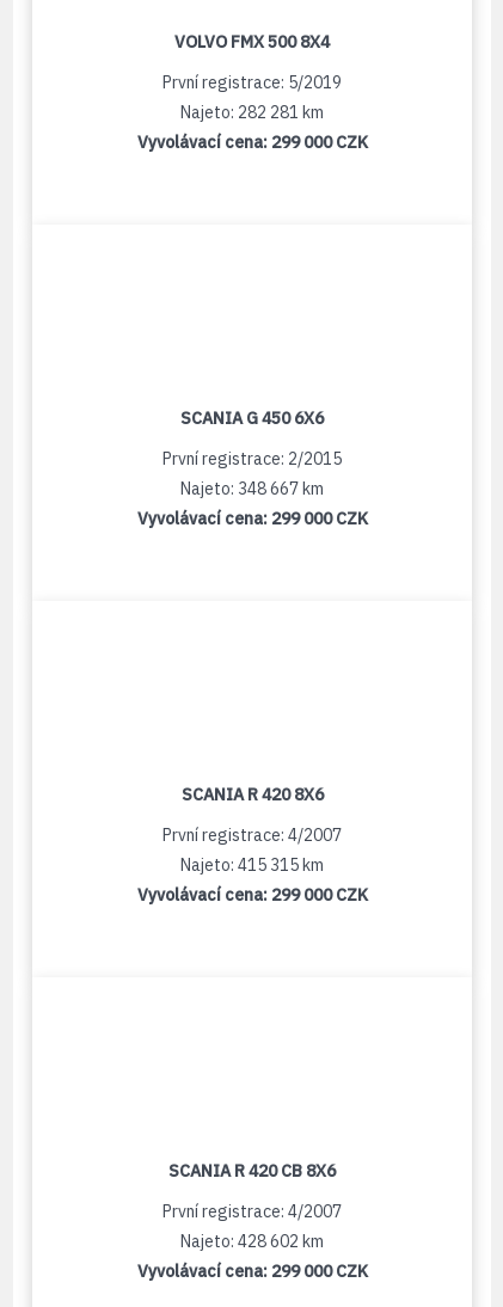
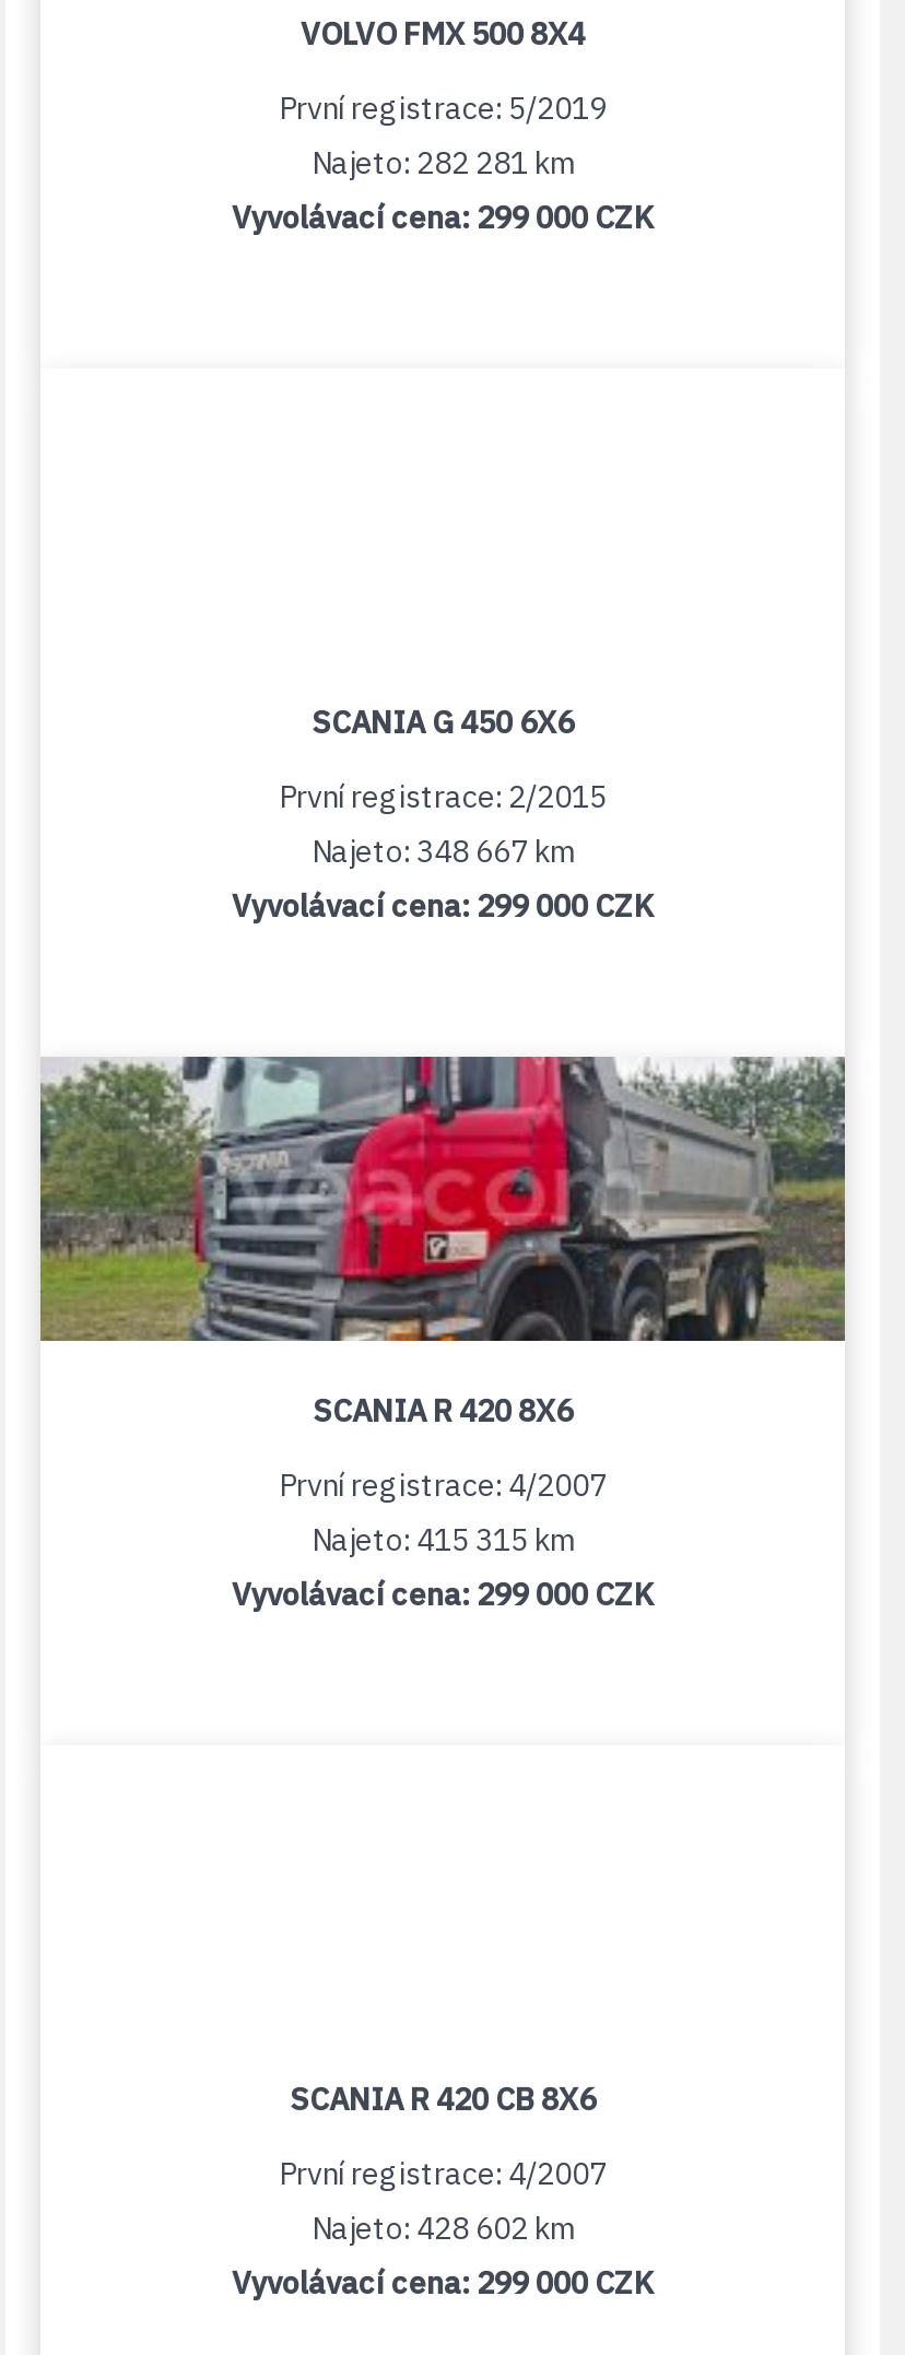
+ [image]
